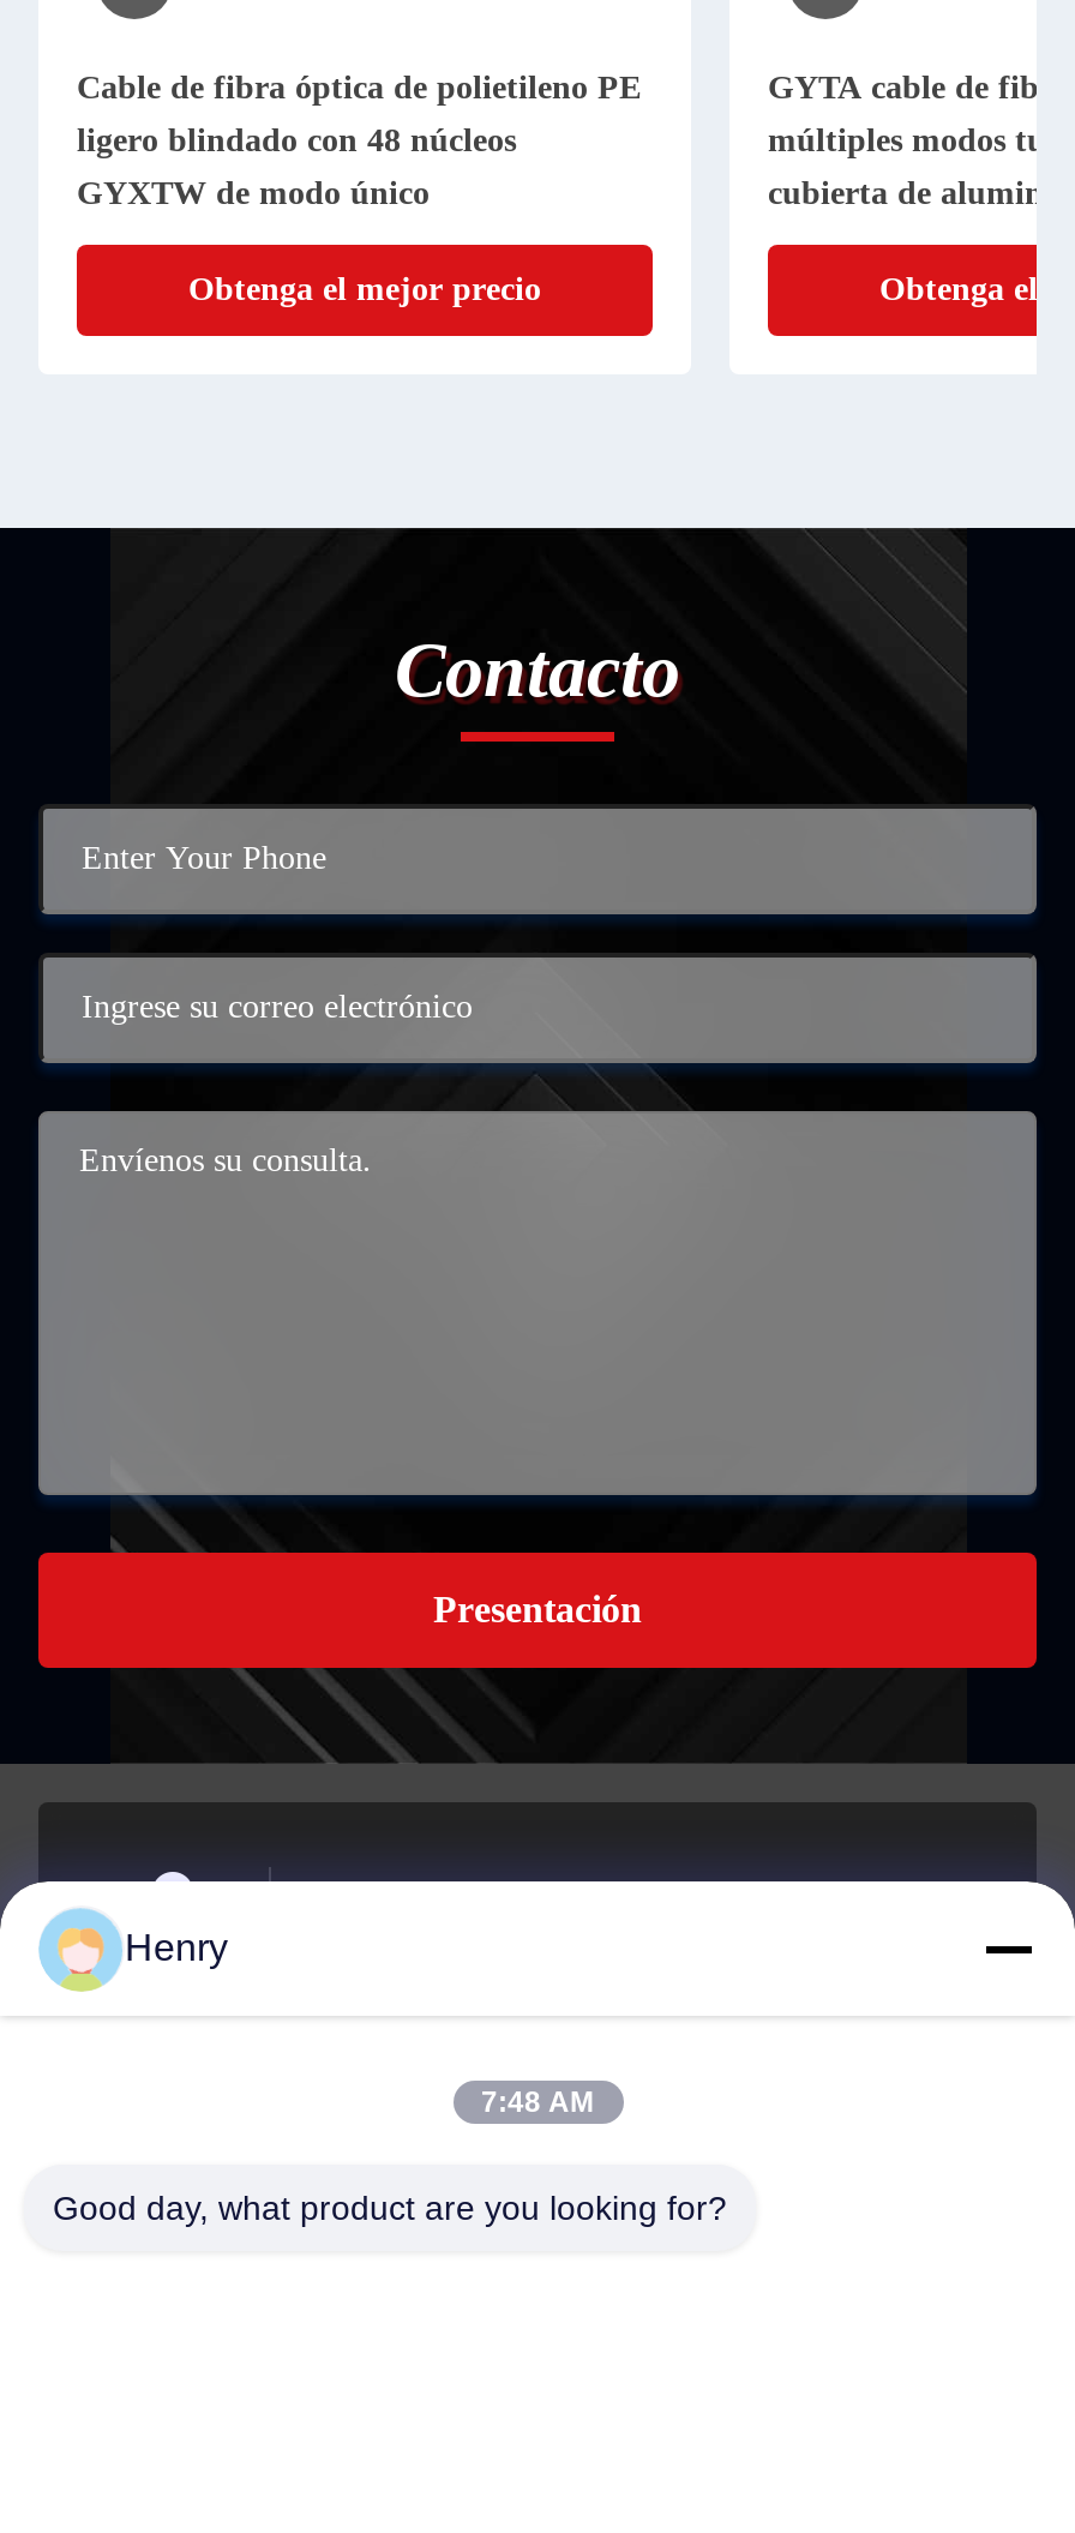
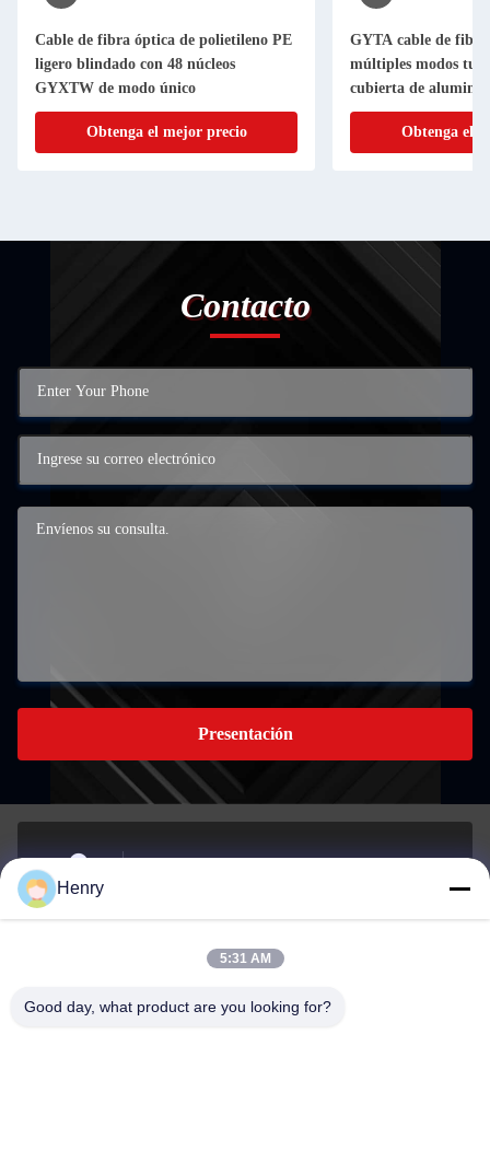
- 7:48 AM
+ 5:31 AM
